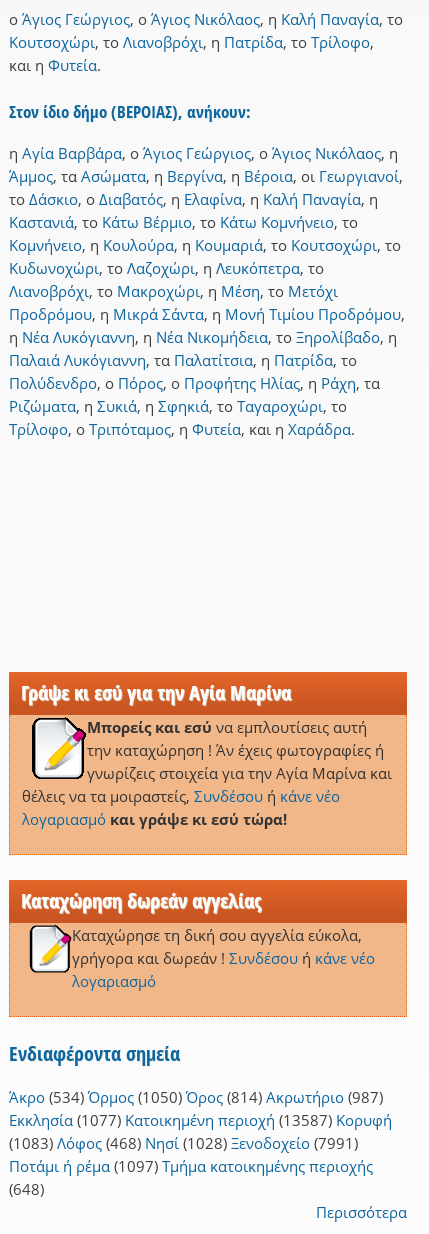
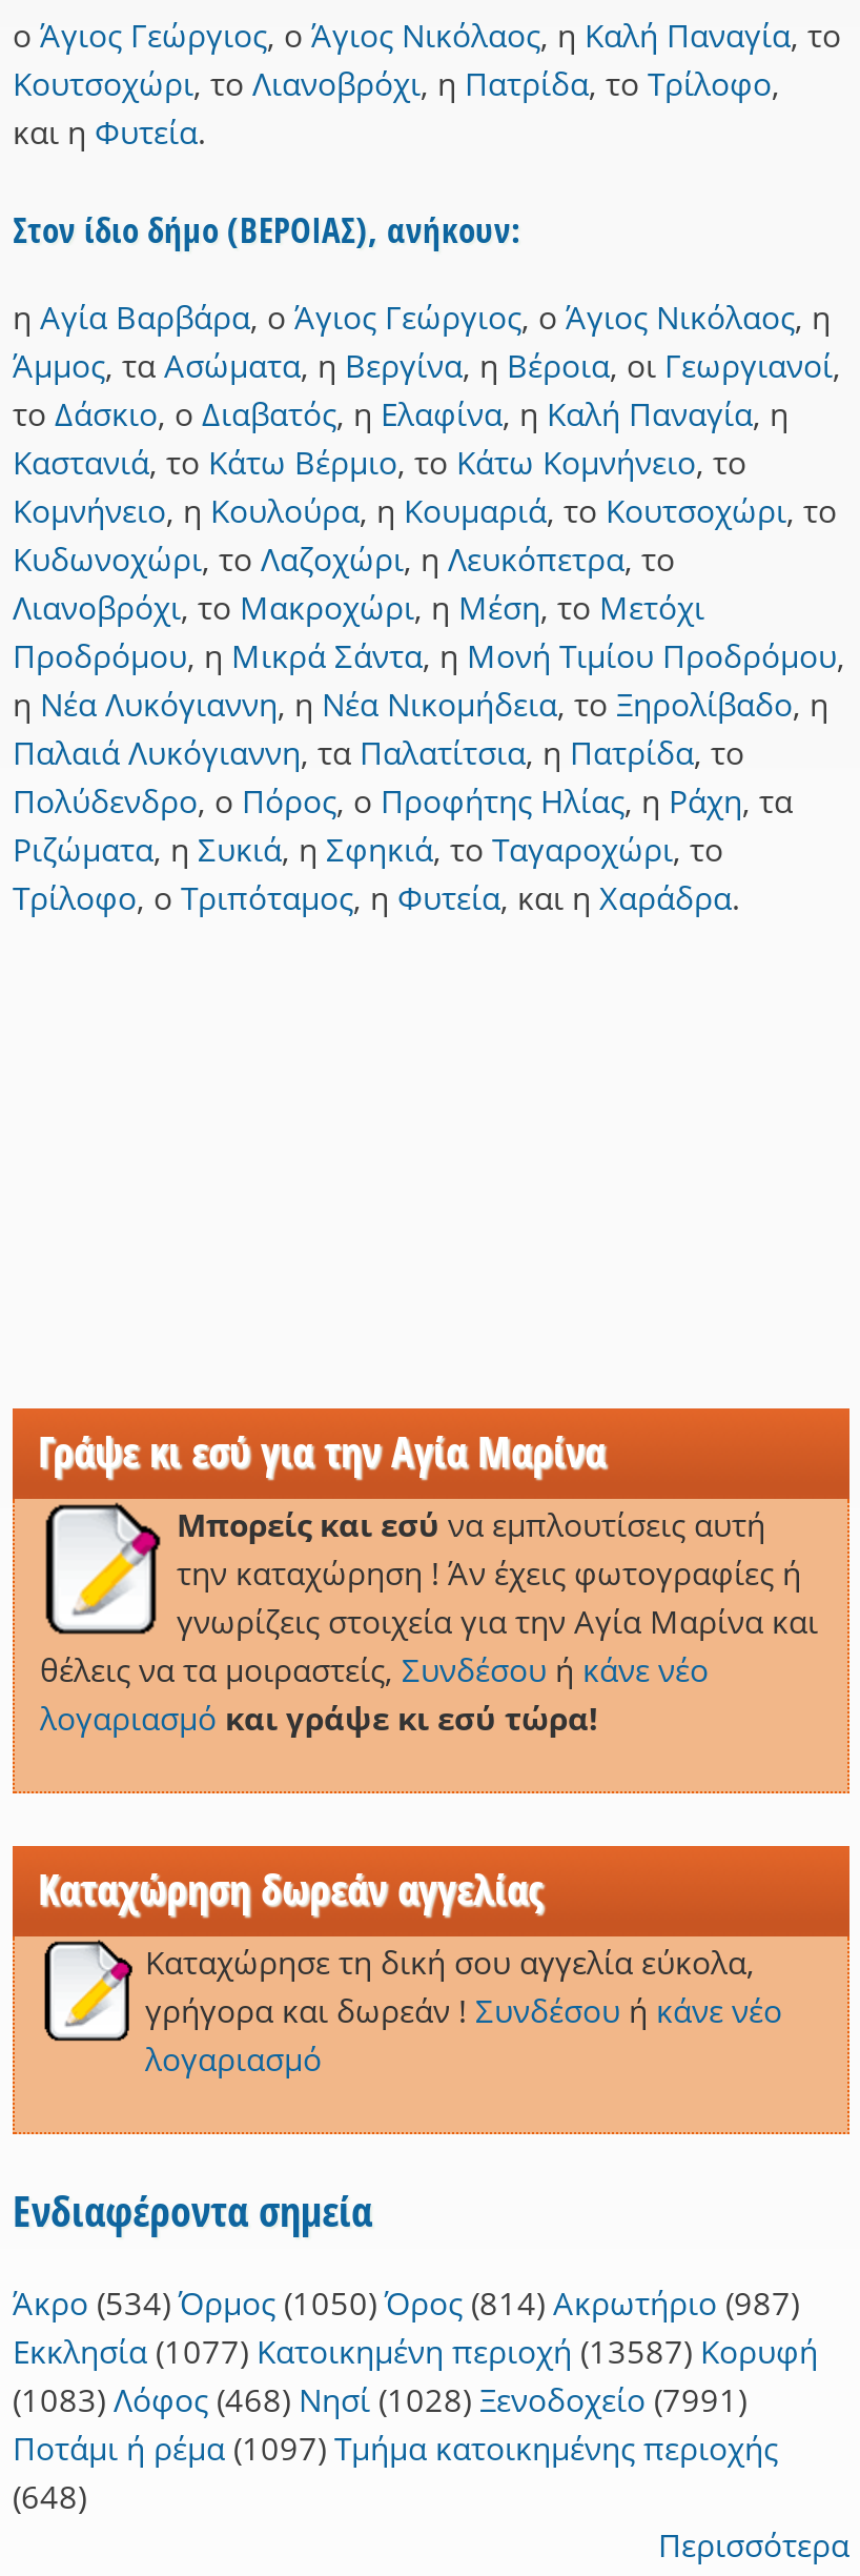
- [image]
+ [image]

- [image]
+ [image]
